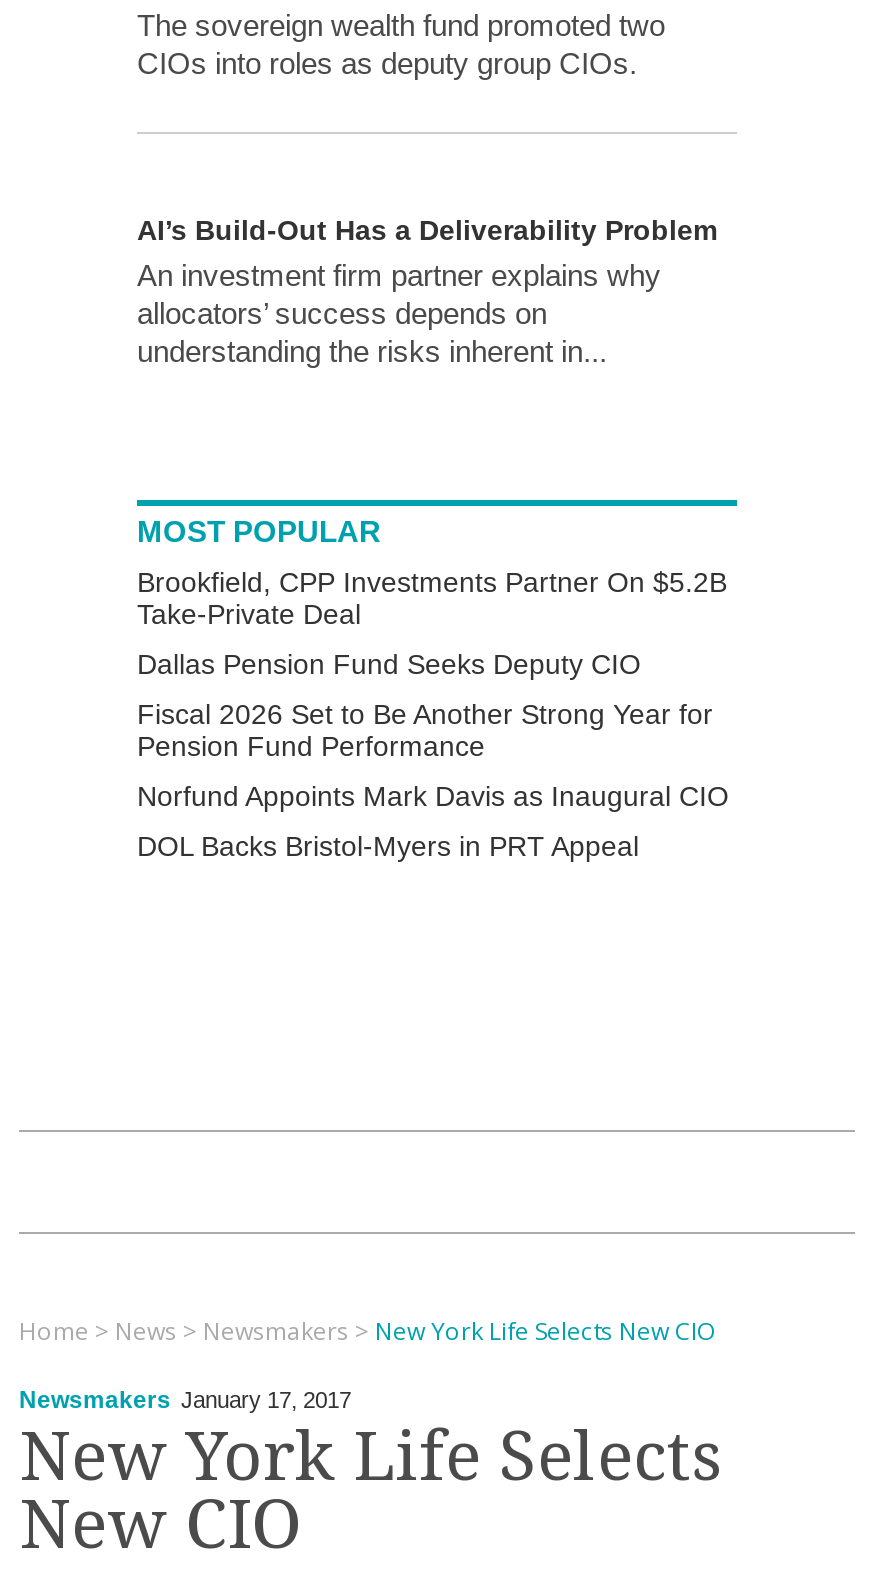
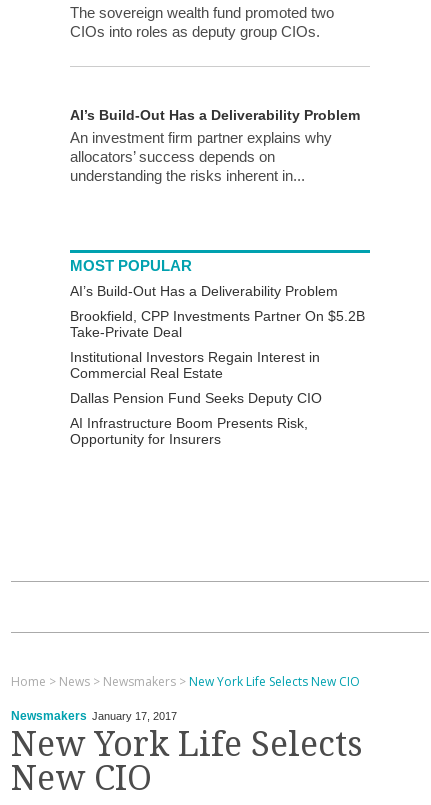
+ AI’s Build-Out Has a Deliverability Problem

+ Institutional Investors Regain Interest in
+ Commercial Real Estate

moved down: Dallas Pension Fund Seeks Deputy CIO

- Fiscal 2026 Set to Be Another Strong Year for
- Pension Fund Performance
- Norfund Appoints Mark Davis as Inaugural CIO
- DOL Backs Bristol-Myers in PRT Appeal
+ AI Infrastructure Boom Presents Risk,
+ Opportunity for Insurers
